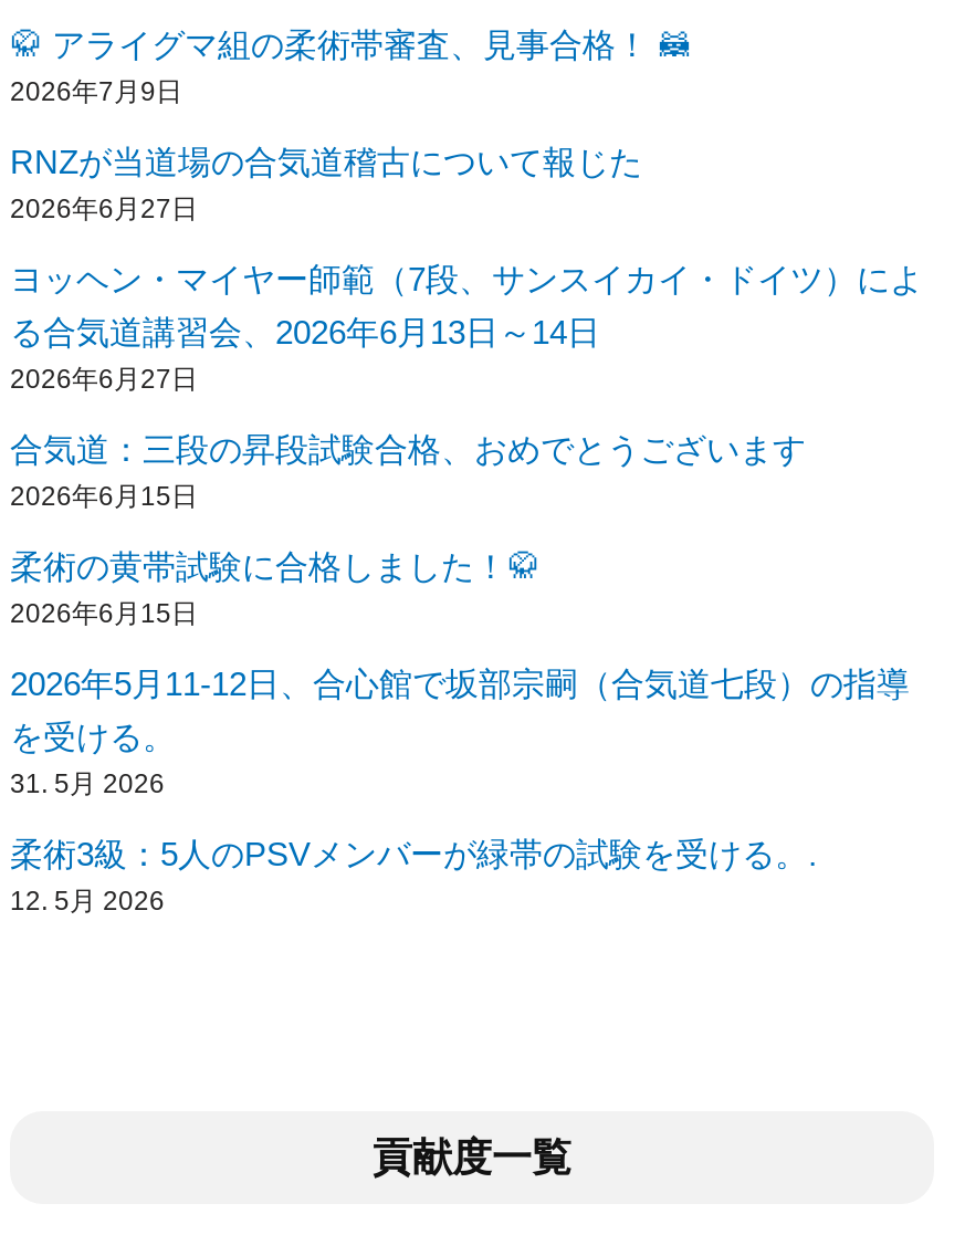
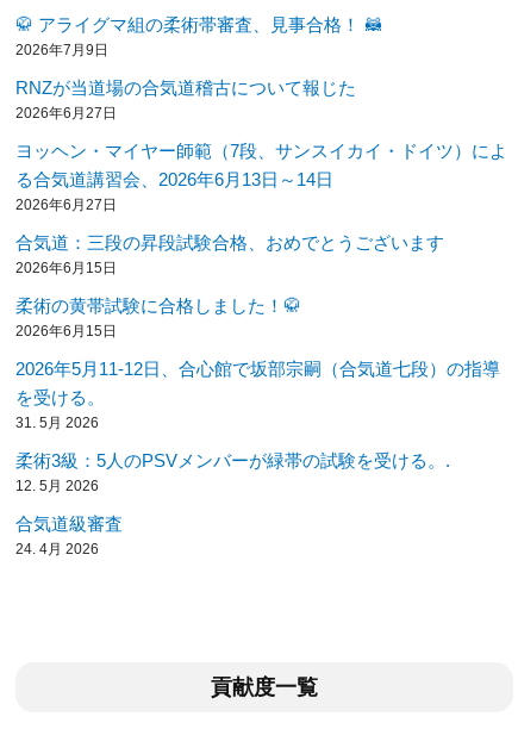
+ 合気道級審査
+ 24. 4月 2026
